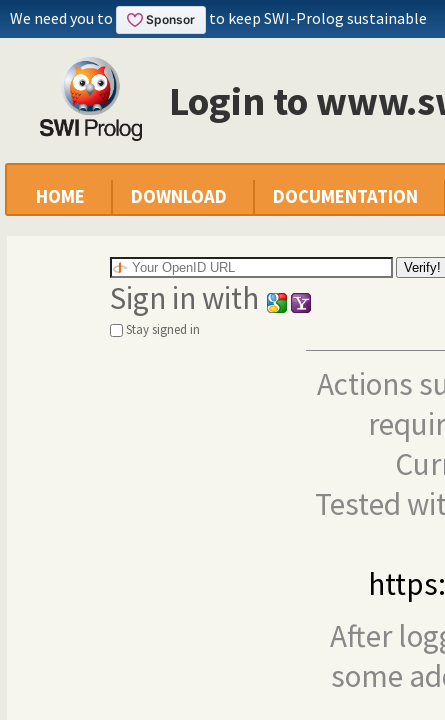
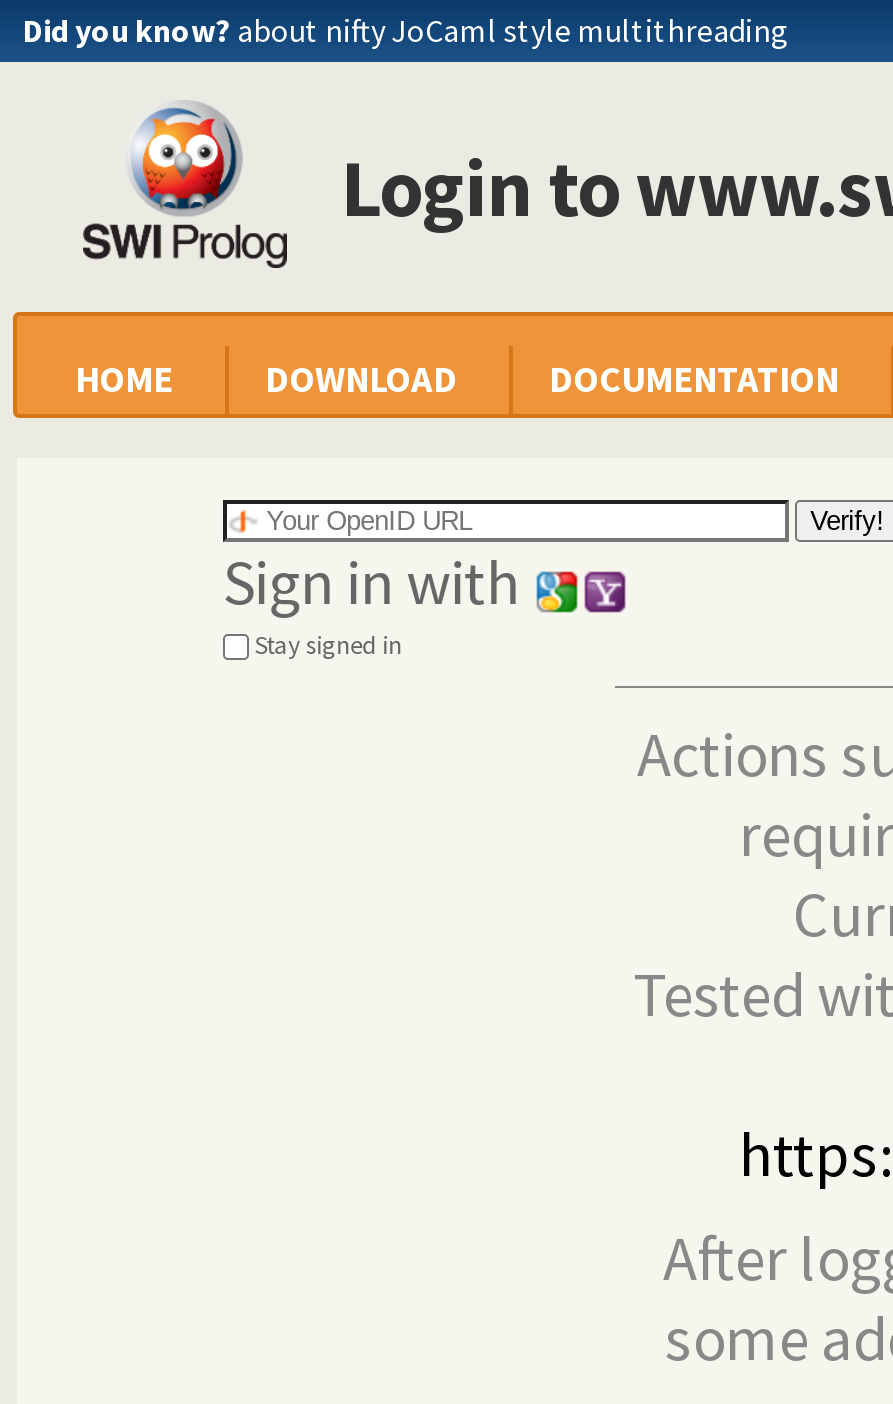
- We need you to
- to keep SWI-Prolog sustainable
+ Did you know? about nifty JoCaml style multithreading
